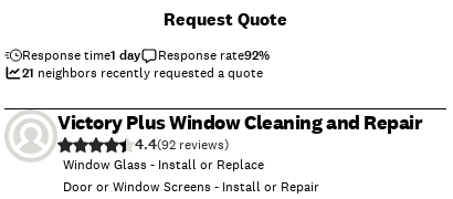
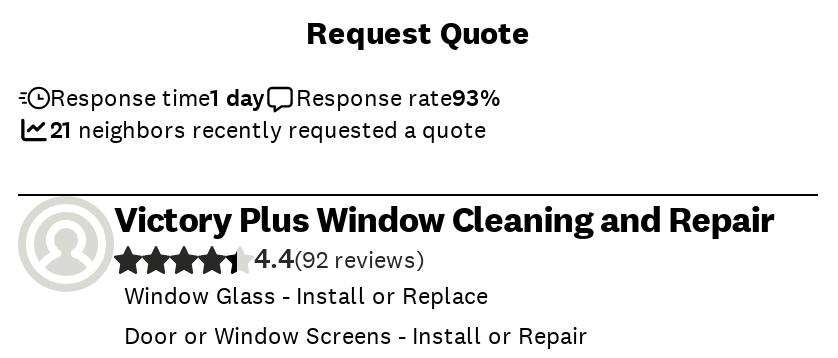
- Response rate92%
+ Response rate93%
